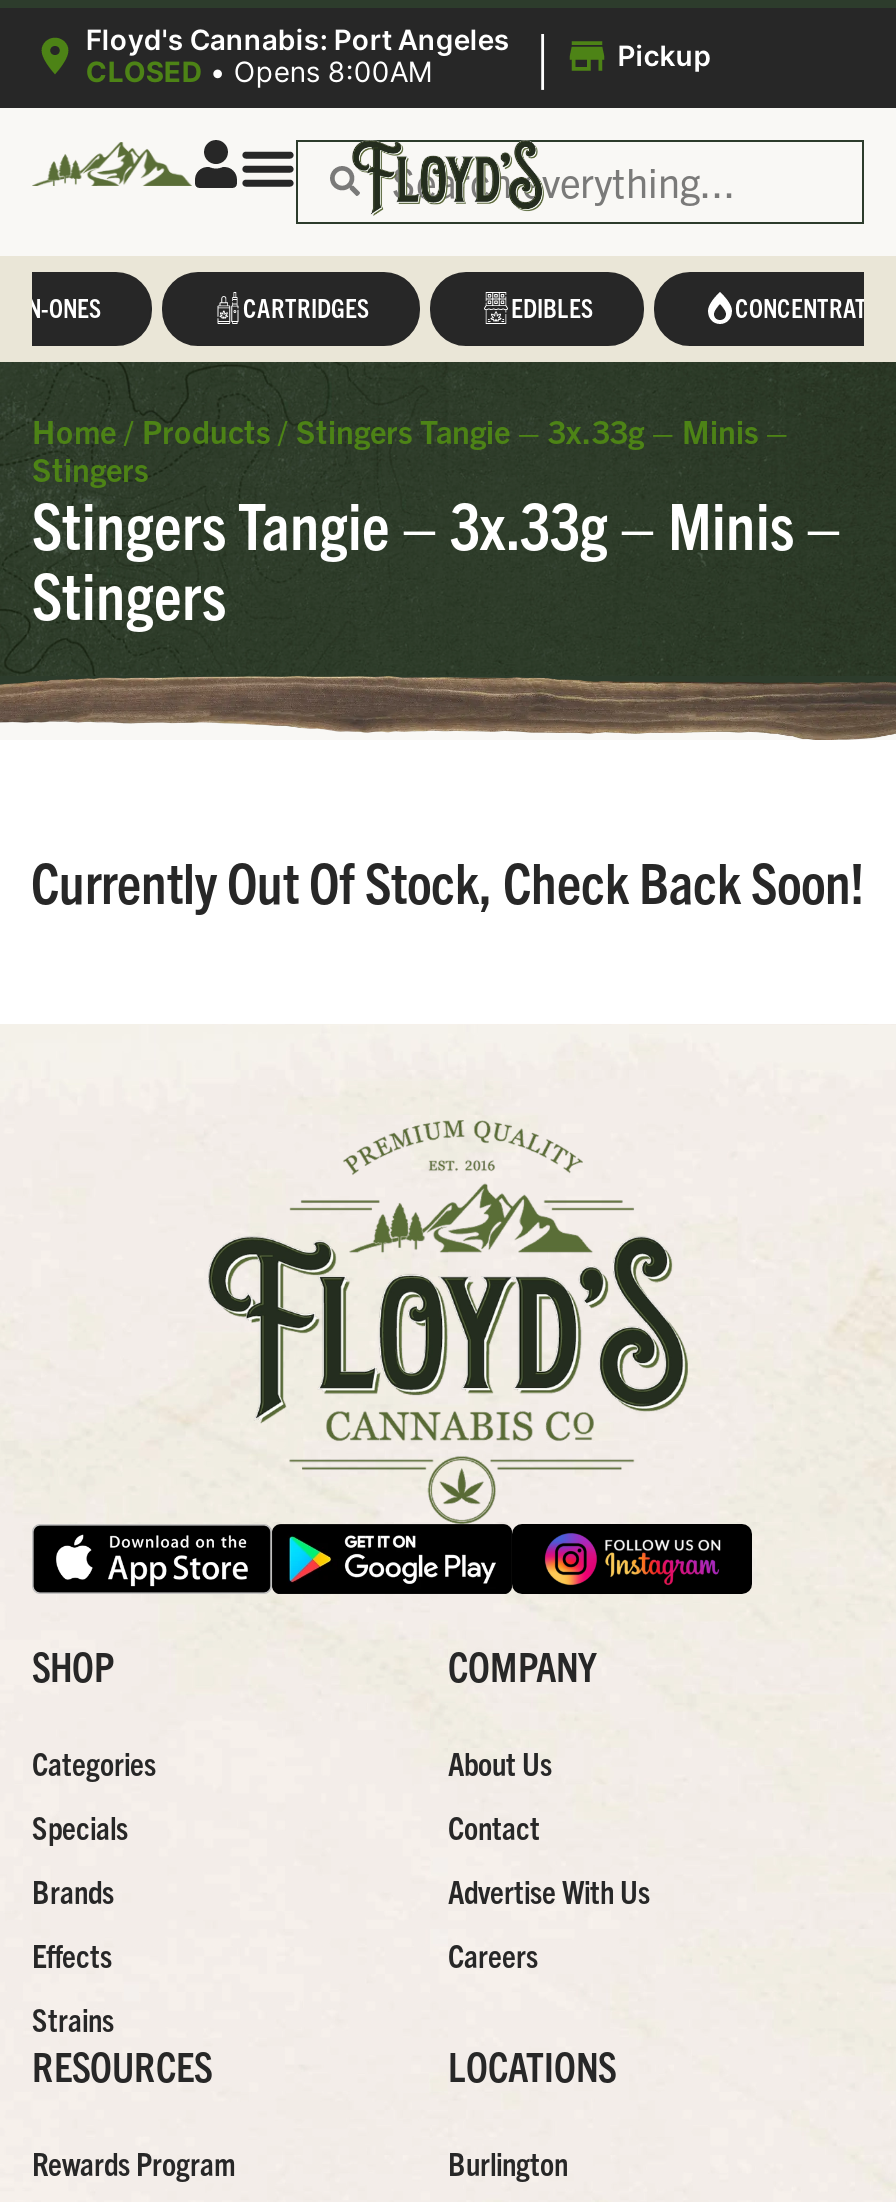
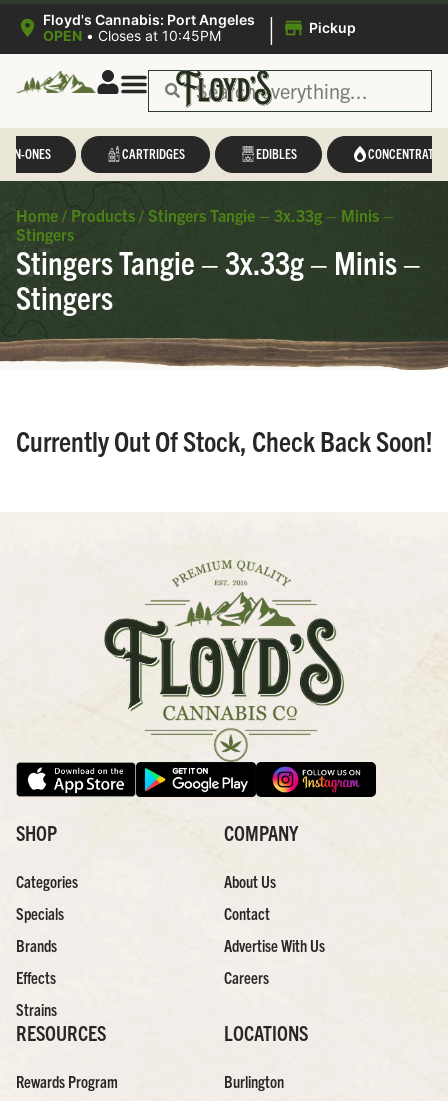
- CLOSED • Opens 8:00AM
+ OPEN • Closes at 10:45PM
